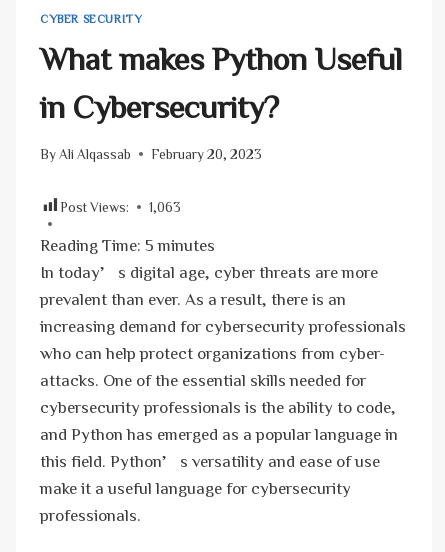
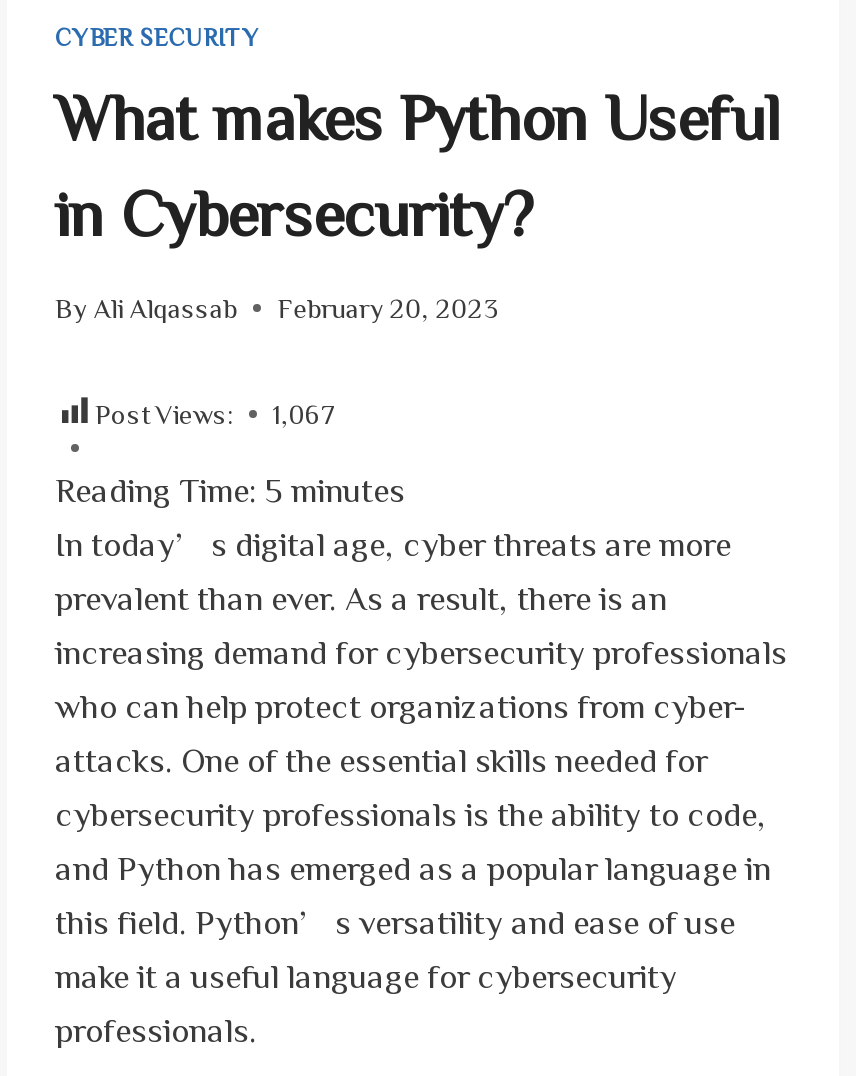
- Post Views: 1,063
+ Post Views: 1,067
